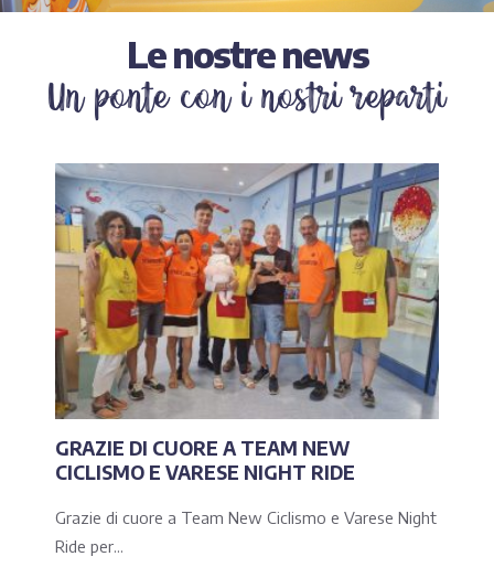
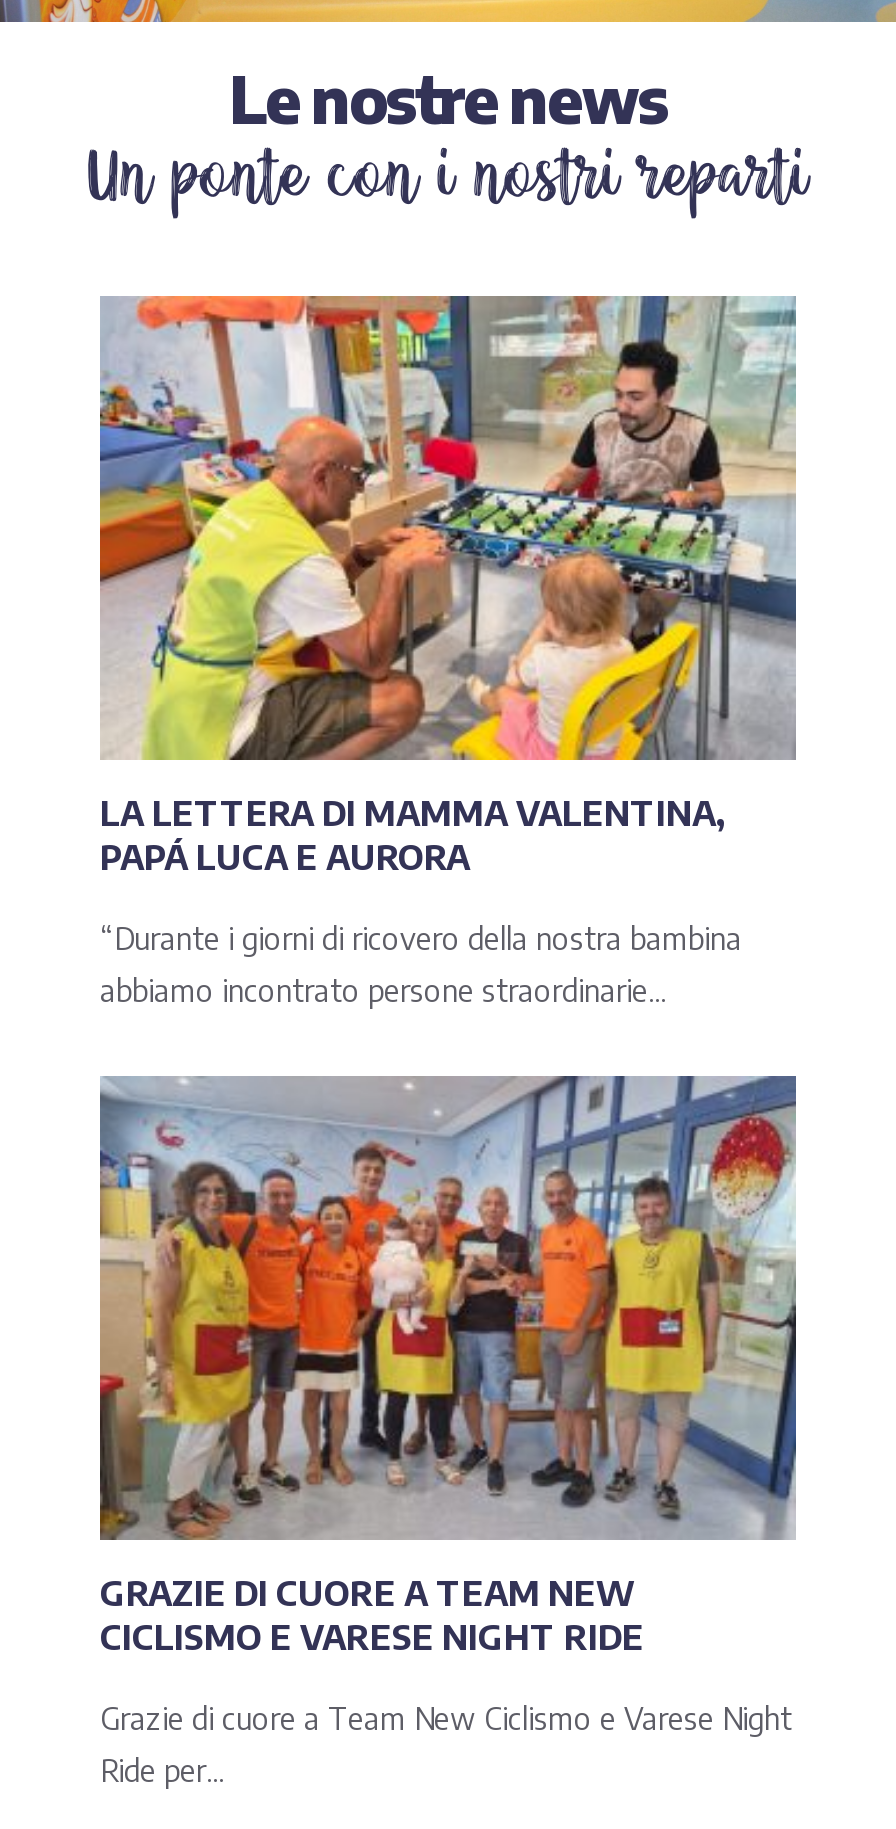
+ [image]
+ LA LETTERA DI MAMMA VALENTINA,
+ PAPÁ LUCA E AURORA
+ “Durante i giorni di ricovero della nostra bambina
+ abbiamo incontrato persone straordinarie...
